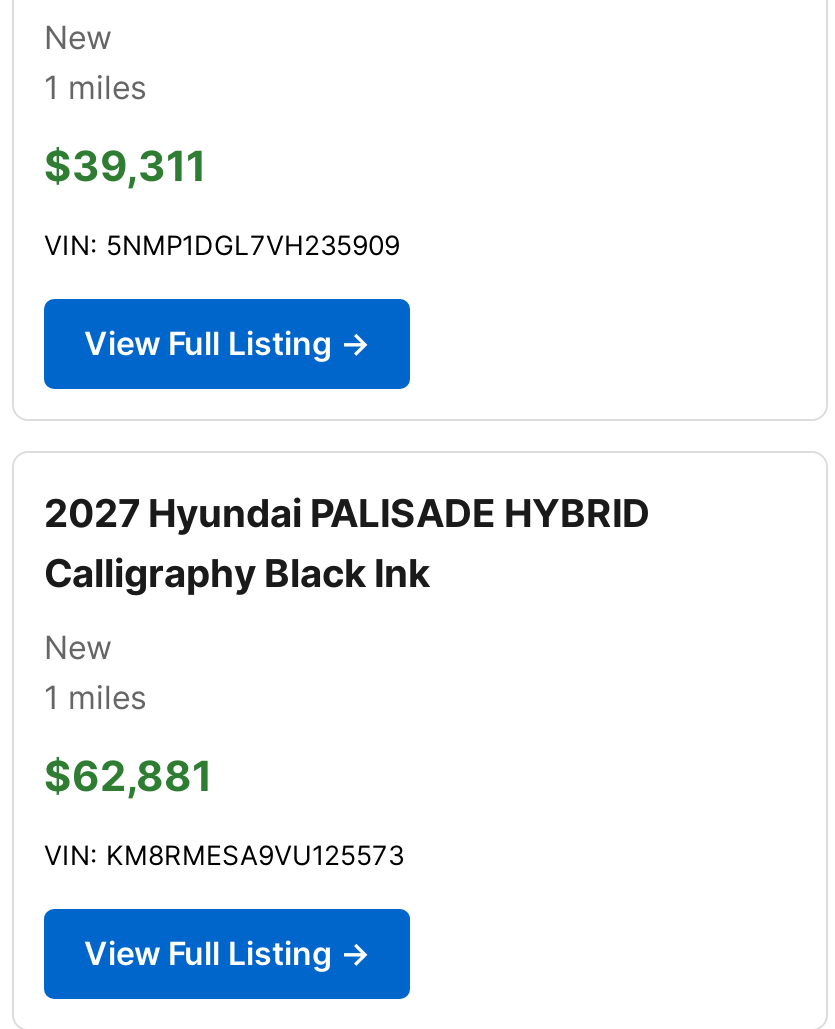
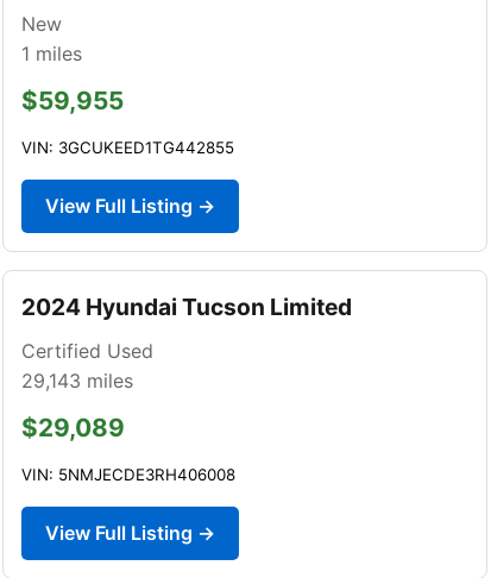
- $39,311
+ $59,955

- VIN: 5NMP1DGL7VH235909
+ VIN: 3GCUKEED1TG442855

- 2027 Hyundai PALISADE HYBRID
- Calligraphy Black Ink
+ 2024 Hyundai Tucson Limited

- New
- 1 miles
+ Certified Used
+ 29,143 miles

- $62,881
+ $29,089

- VIN: KM8RMESA9VU125573
+ VIN: 5NMJECDE3RH406008
